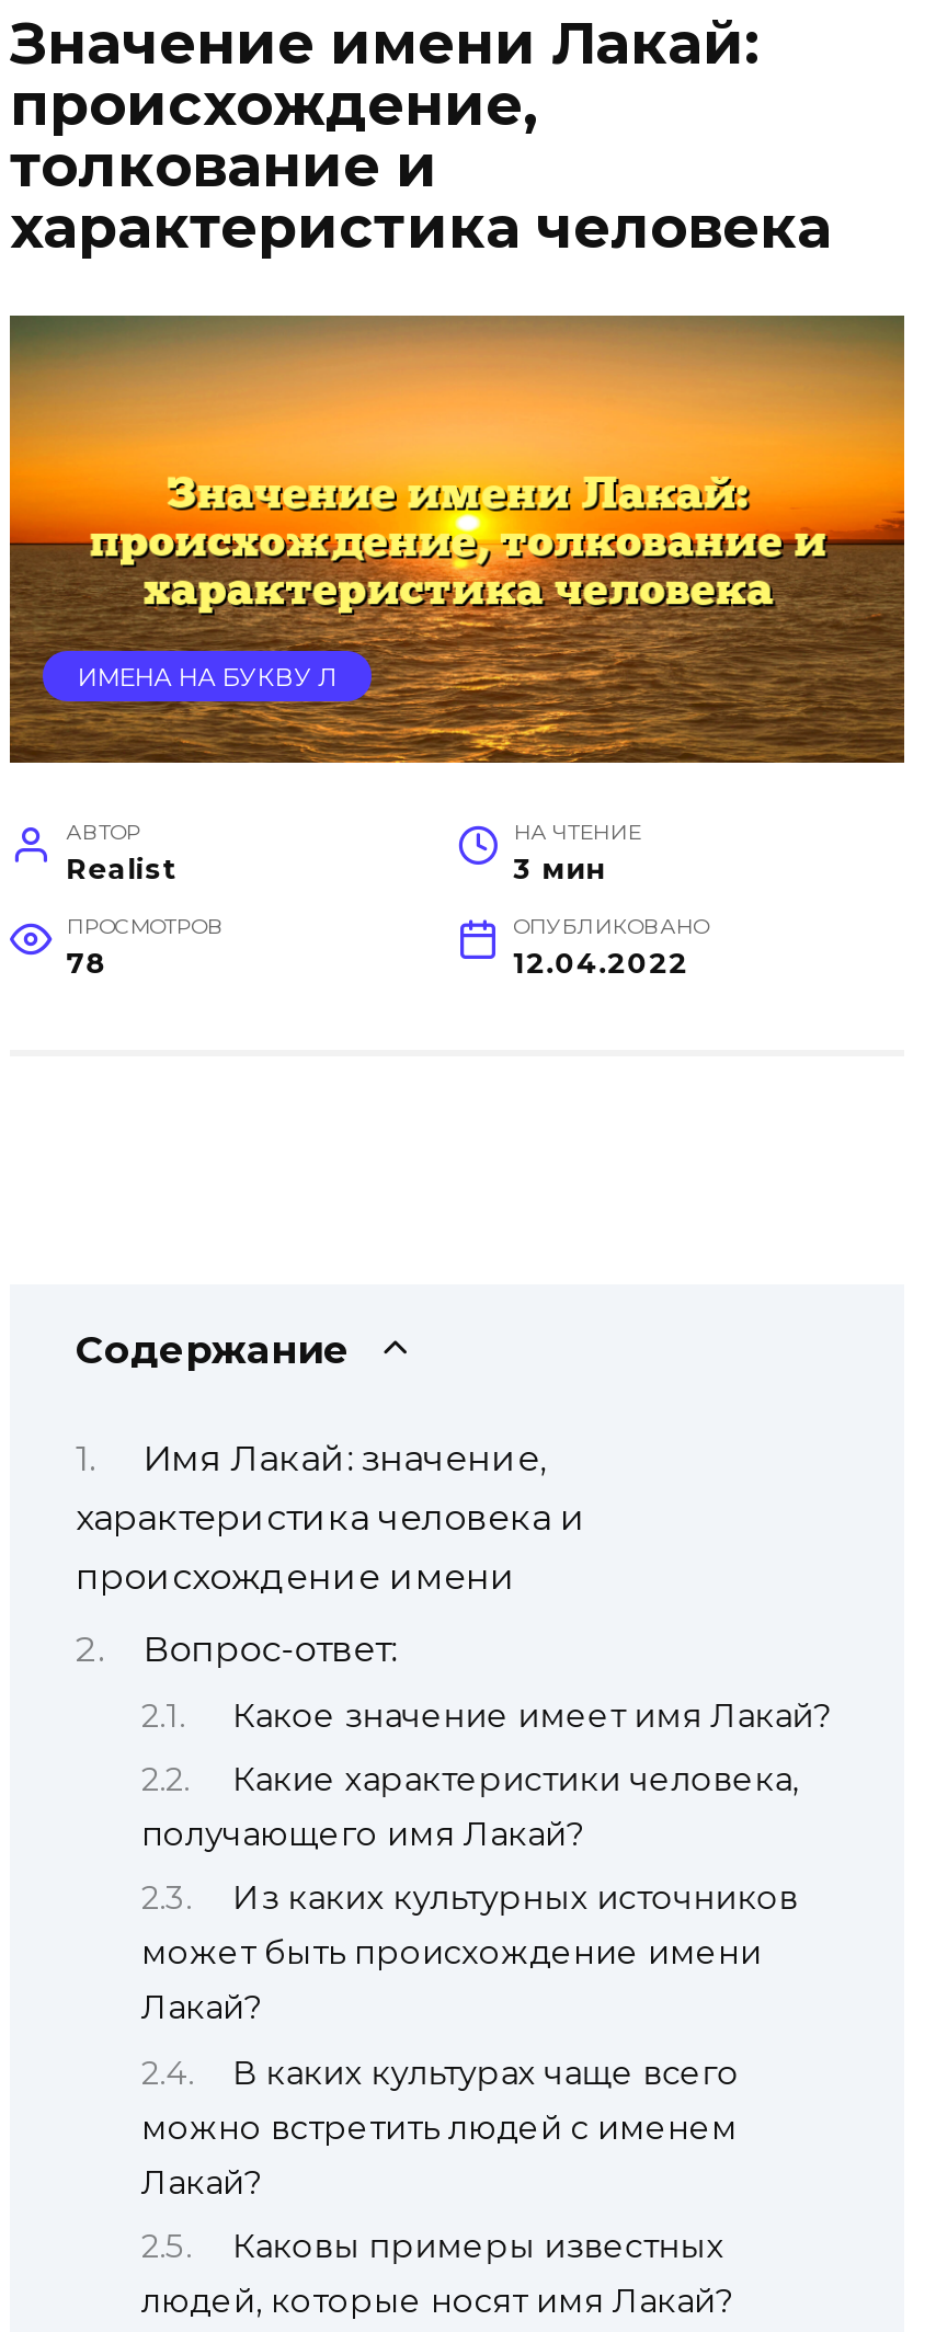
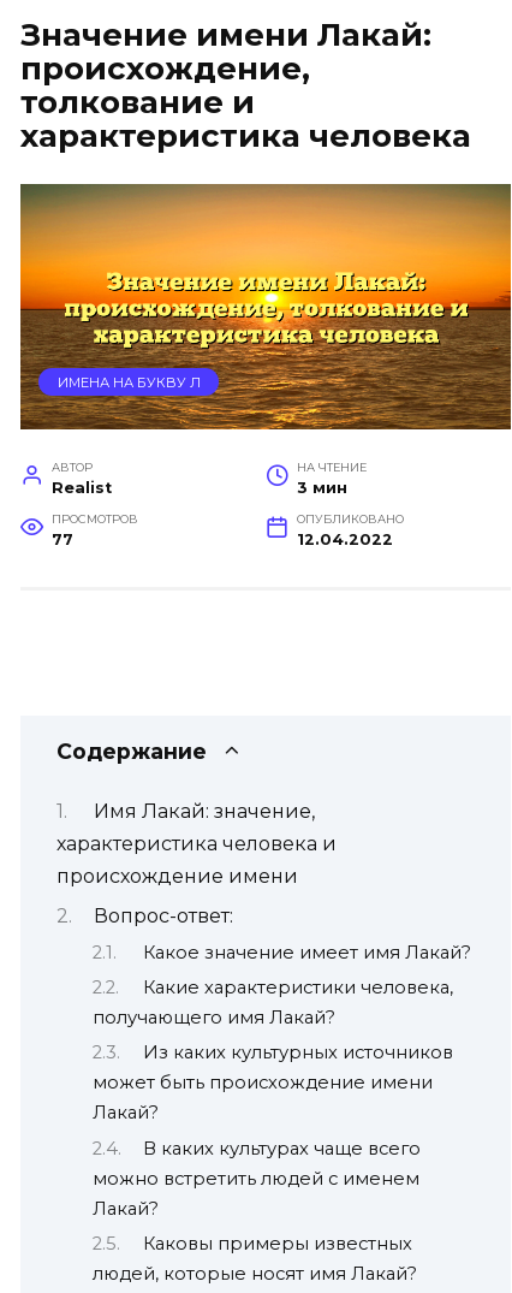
- 78
+ 77
